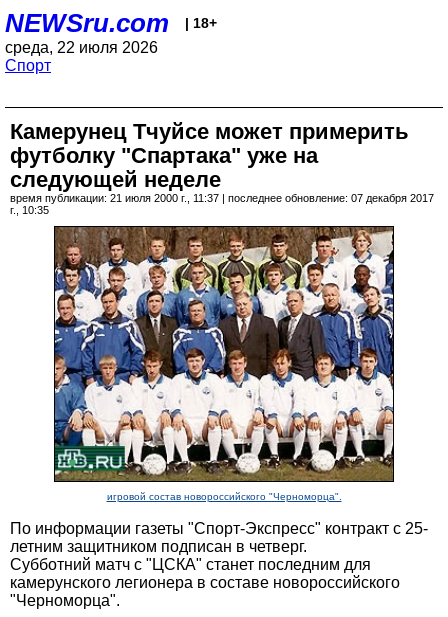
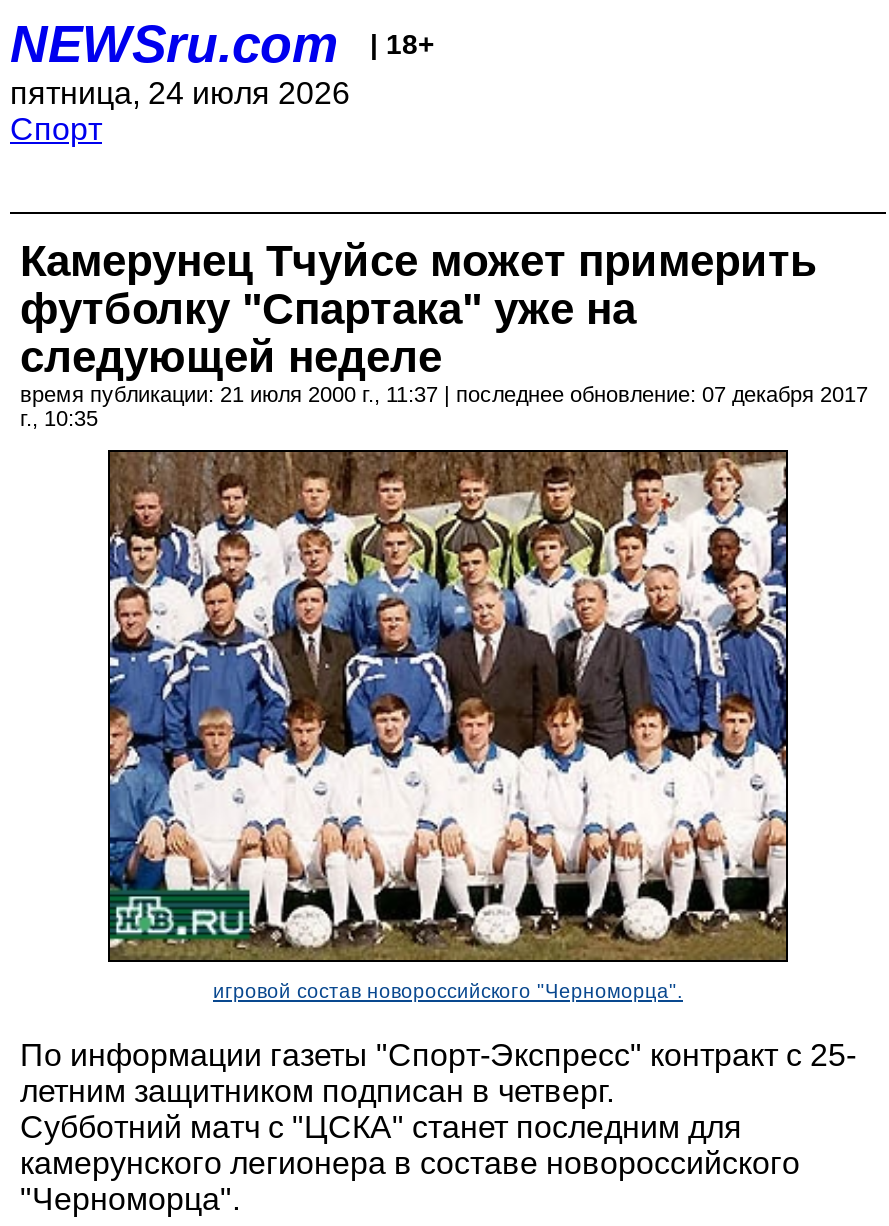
- среда, 22 июля 2026
+ пятница, 24 июля 2026
